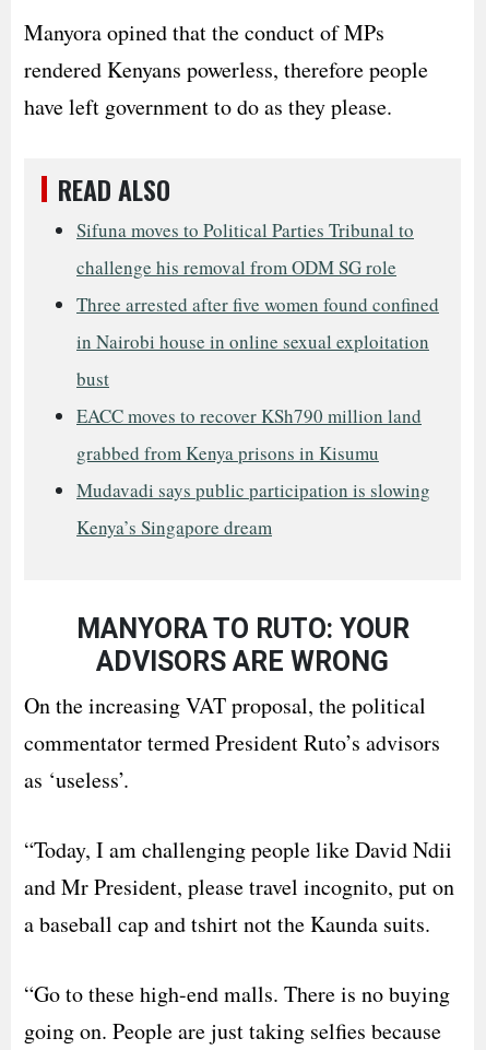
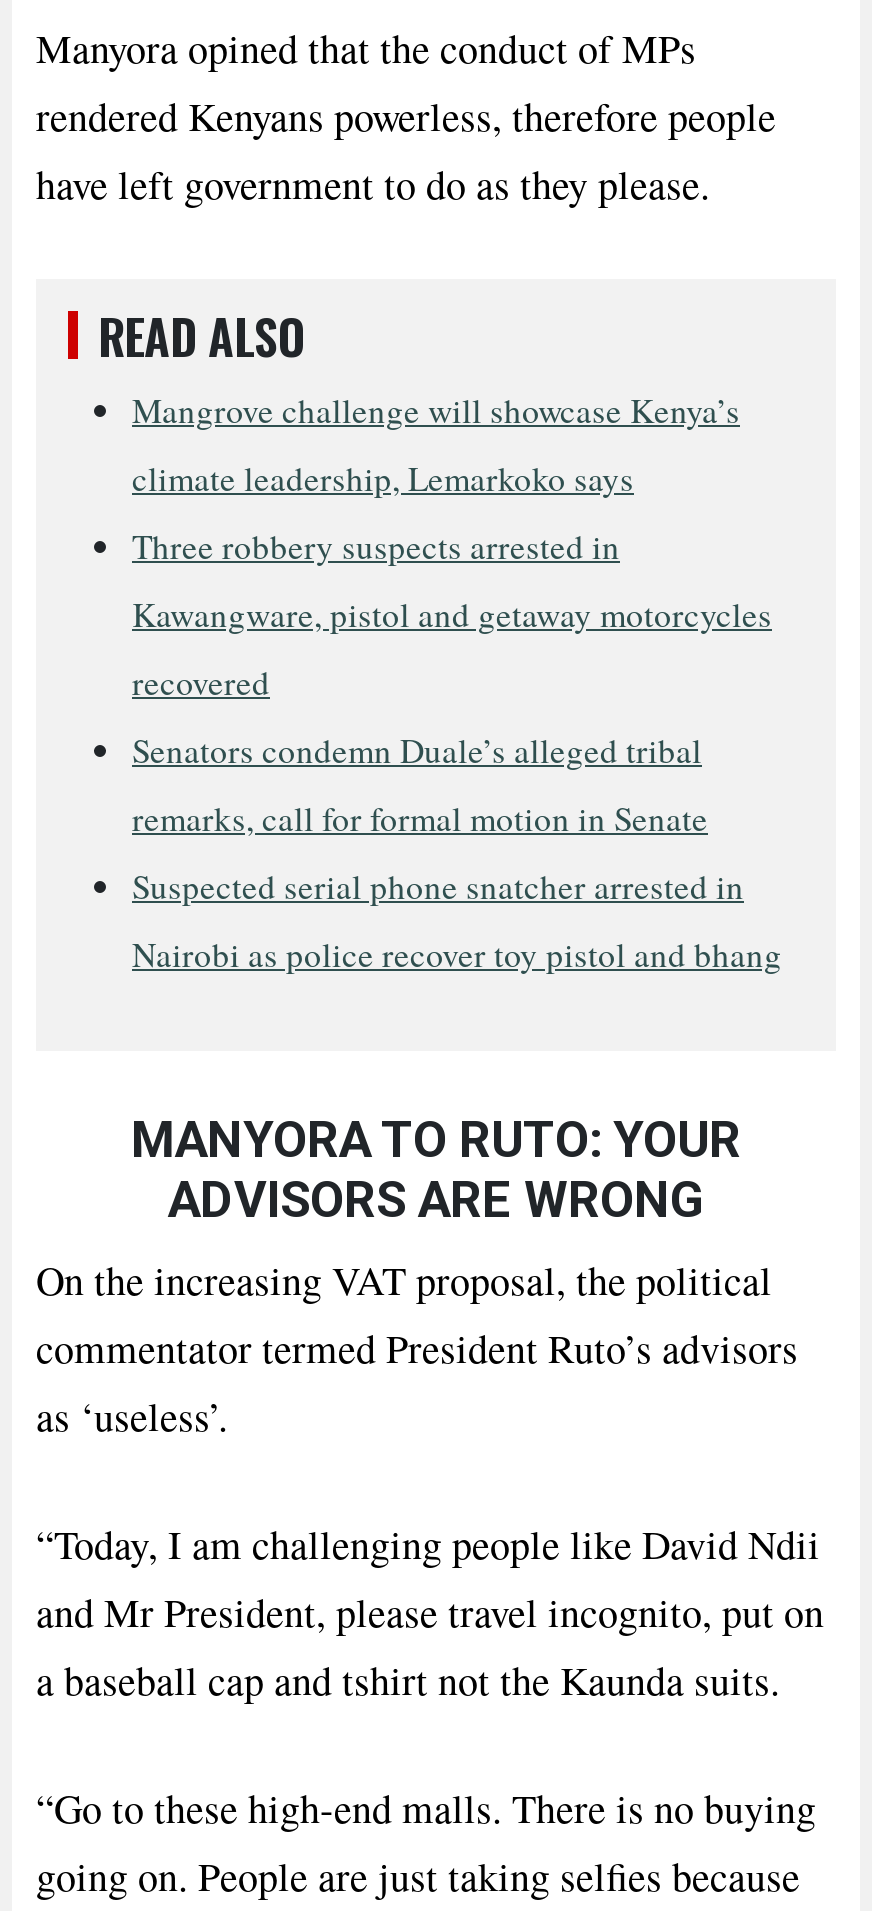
- Sifuna moves to Political Parties Tribunal to
+ Mangrove challenge will showcase Kenya’s

- challenge his removal from ODM SG role
+ climate leadership, Lemarkoko says

- Three arrested after five women found confined
+ Three robbery suspects arrested in

- in Nairobi house in online sexual exploitation
+ Kawangware, pistol and getaway motorcycles

- bust
+ recovered

- EACC moves to recover KSh790 million land
+ Senators condemn Duale’s alleged tribal

- grabbed from Kenya prisons in Kisumu
+ remarks, call for formal motion in Senate

- Mudavadi says public participation is slowing
+ Suspected serial phone snatcher arrested in

- Kenya’s Singapore dream
+ Nairobi as police recover toy pistol and bhang
